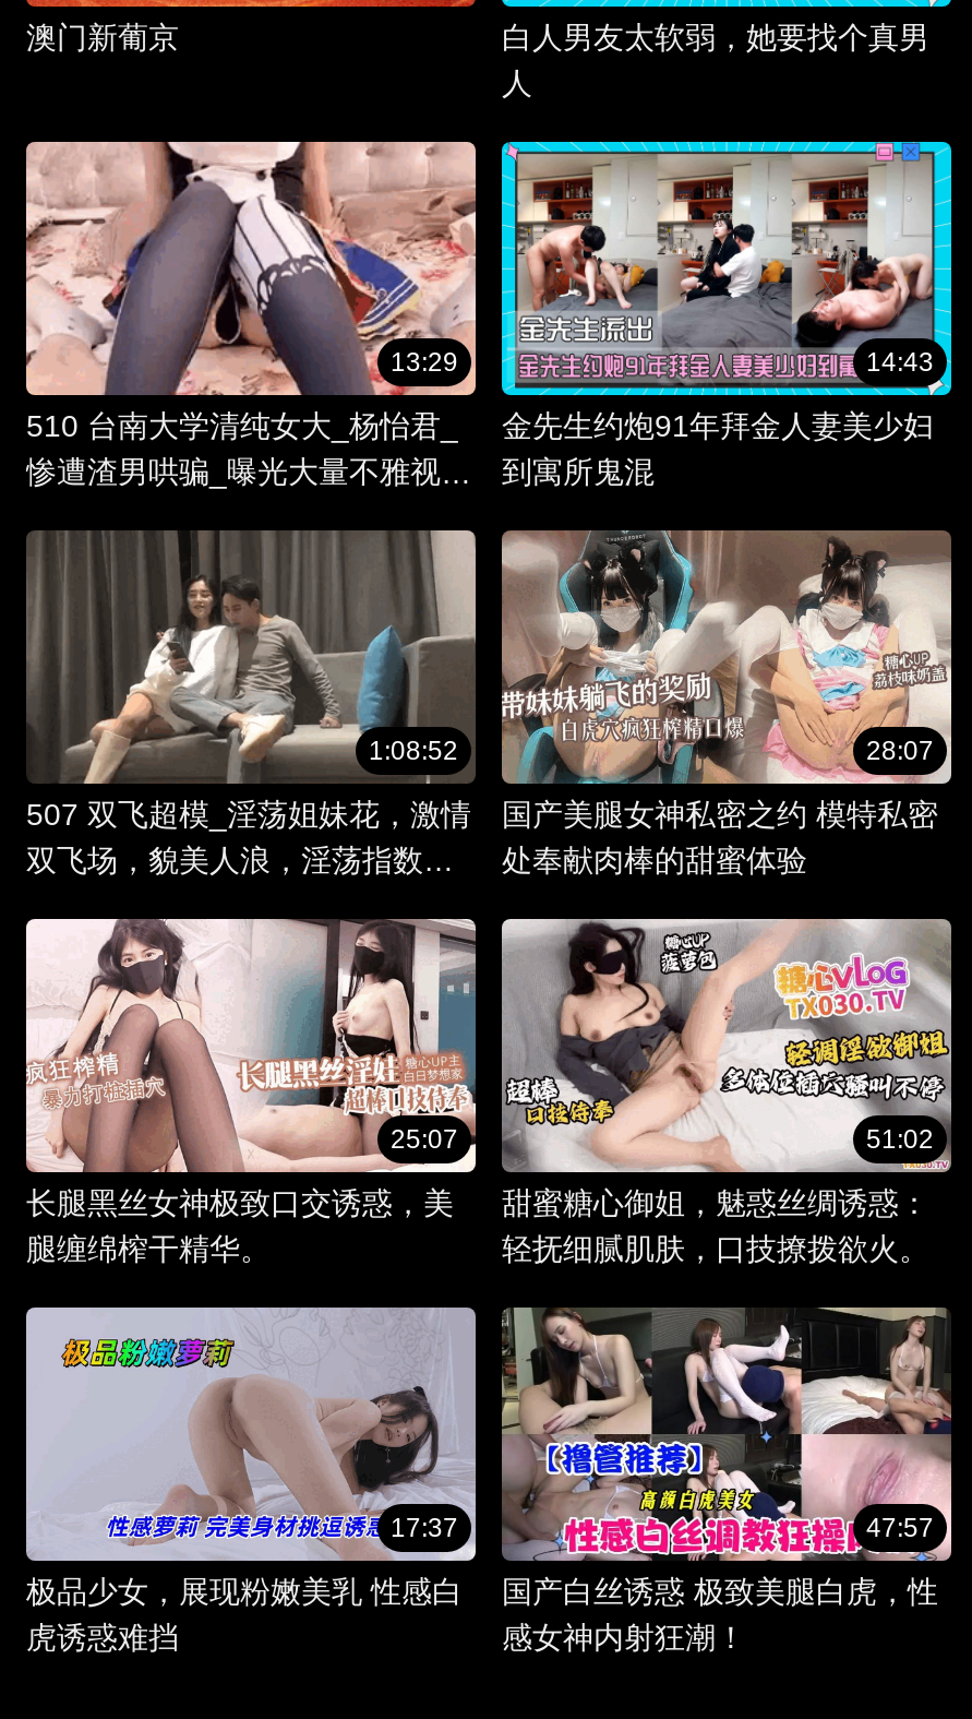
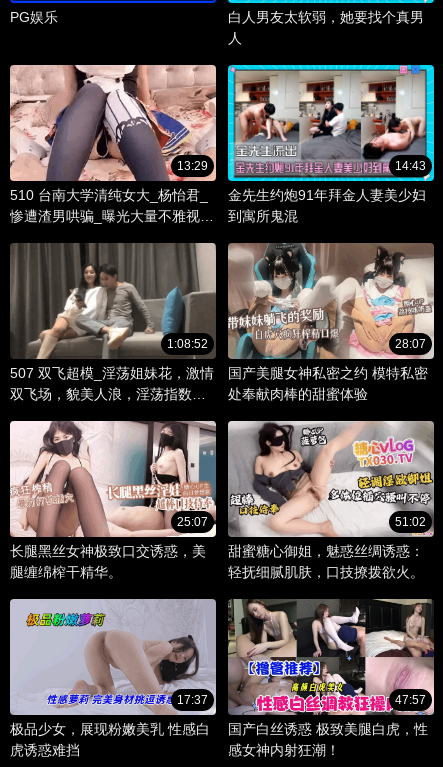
- 澳门新葡京
+ PG娱乐
